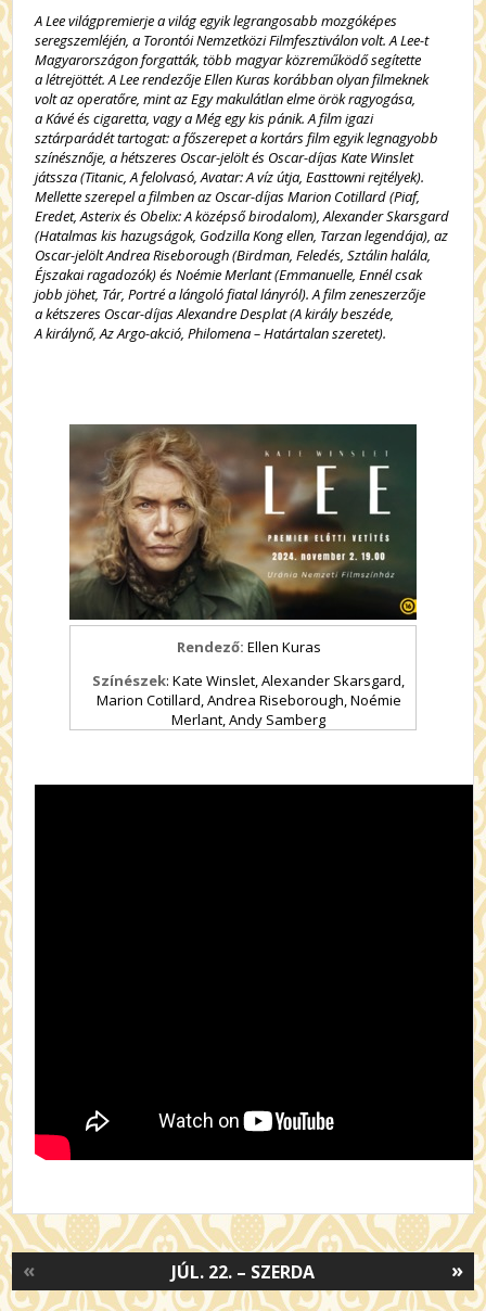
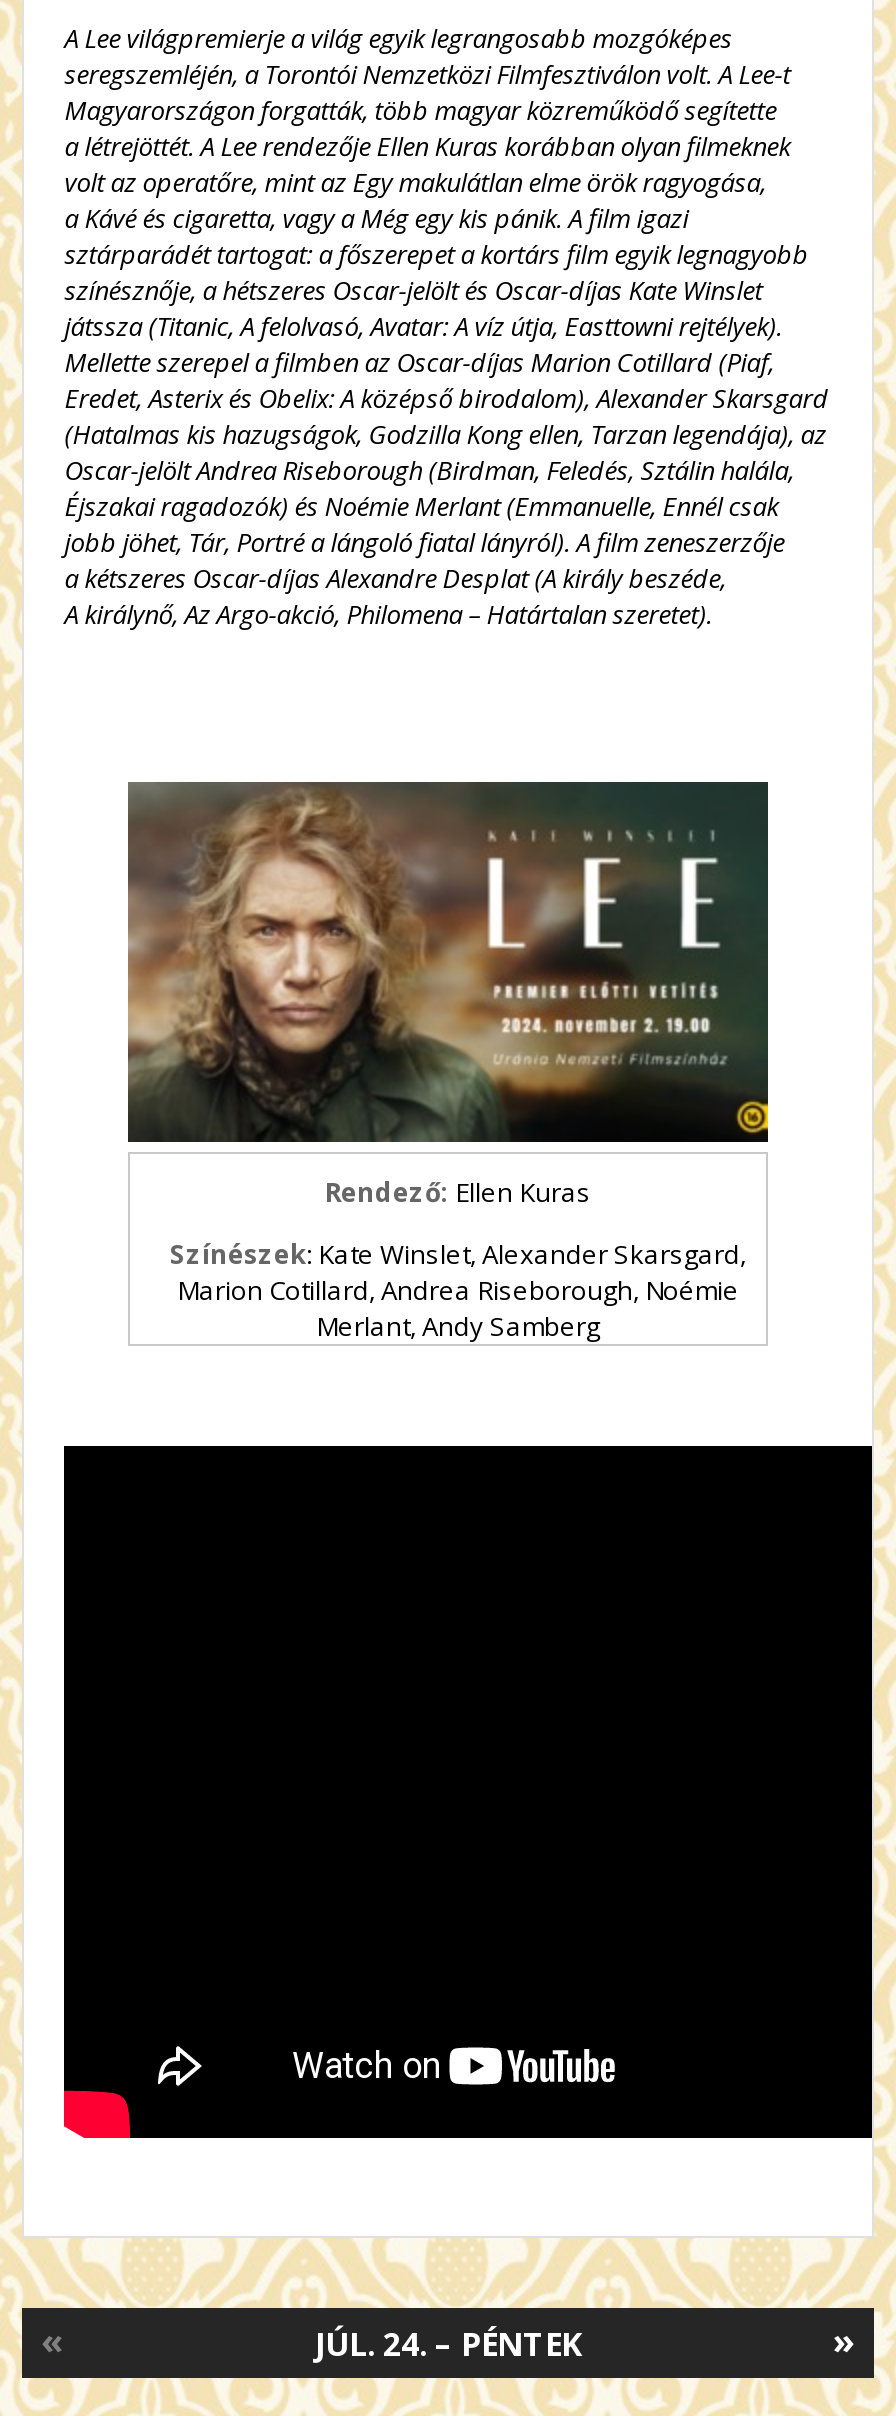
- JÚL. 22. – SZERDA
+ JÚL. 24. – PÉNTEK
